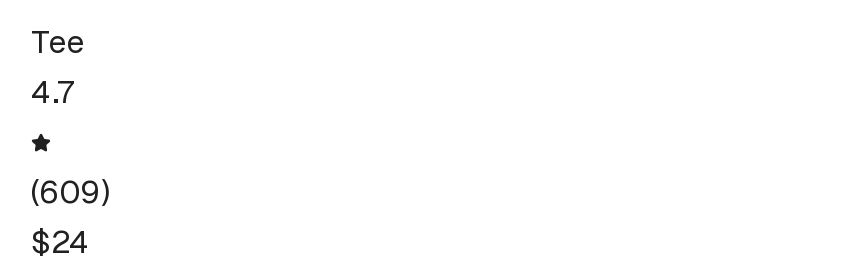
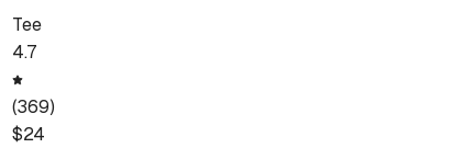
- (609)
+ (369)
